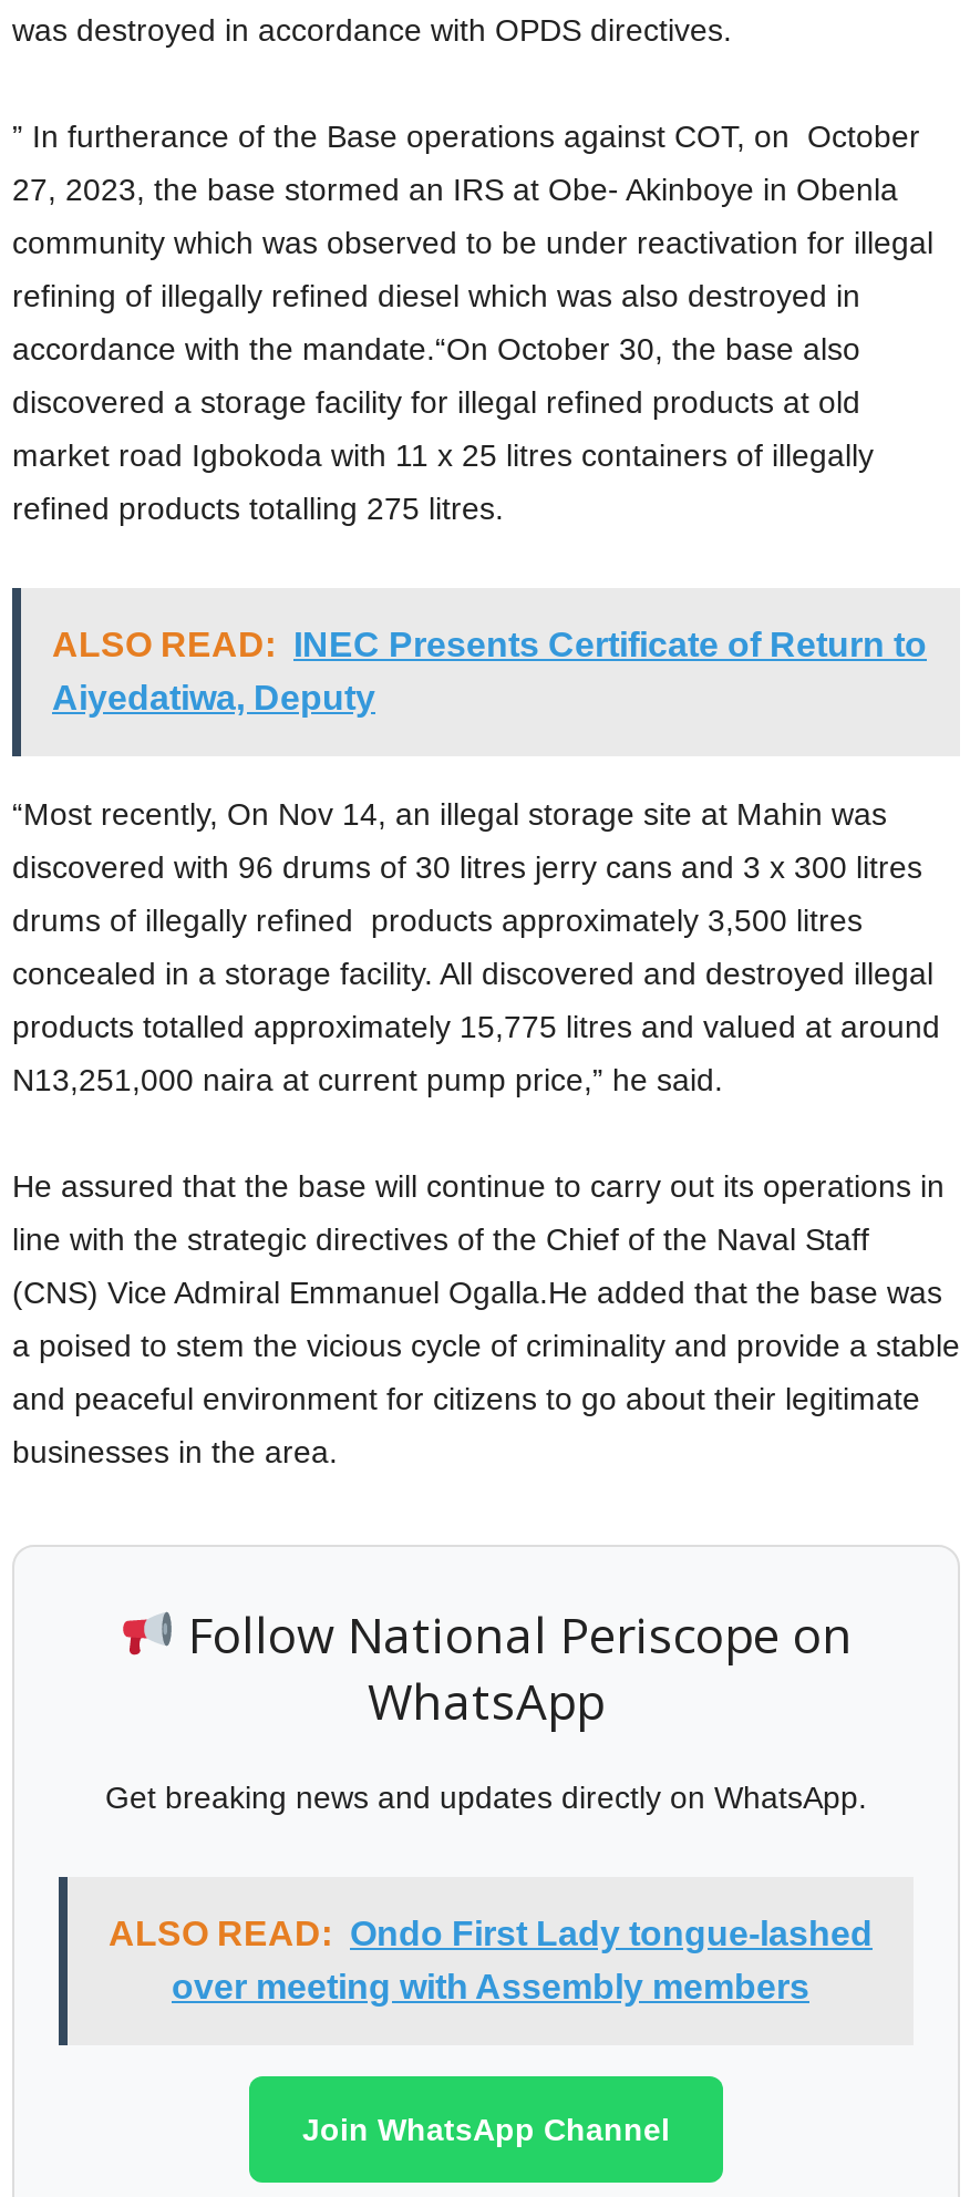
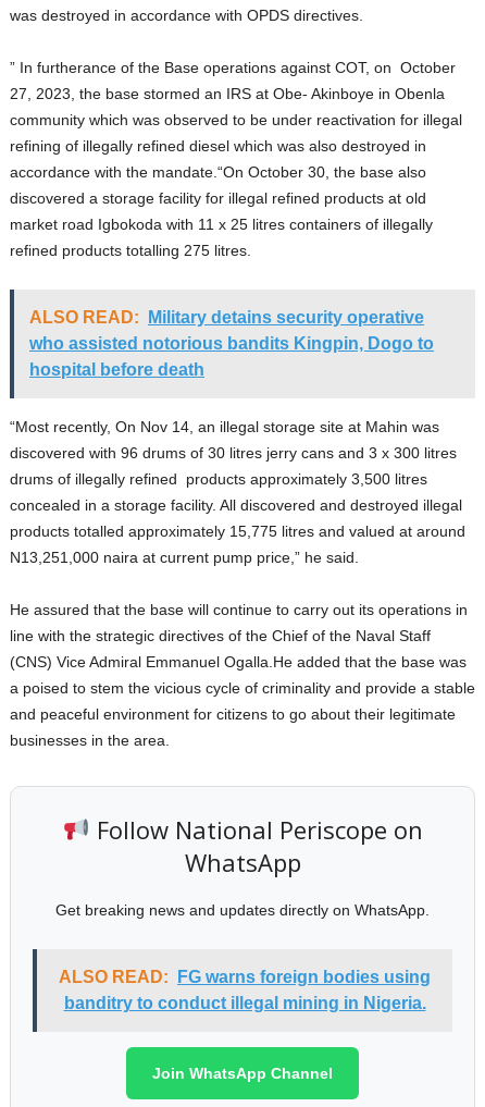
- ALSO READ: INEC Presents Certificate of Return to
- Aiyedatiwa, Deputy
+ ALSO READ: Military detains security operative
+ who assisted notorious bandits Kingpin, Dogo to
+ hospital before death

- ALSO READ: Ondo First Lady tongue-lashed
- over meeting with Assembly members
+ ALSO READ: FG warns foreign bodies using
+ banditry to conduct illegal mining in Nigeria.
